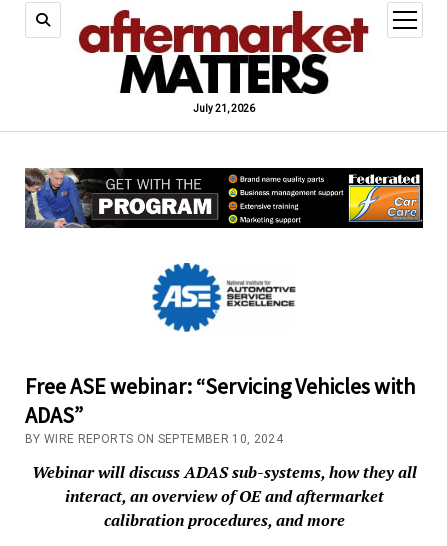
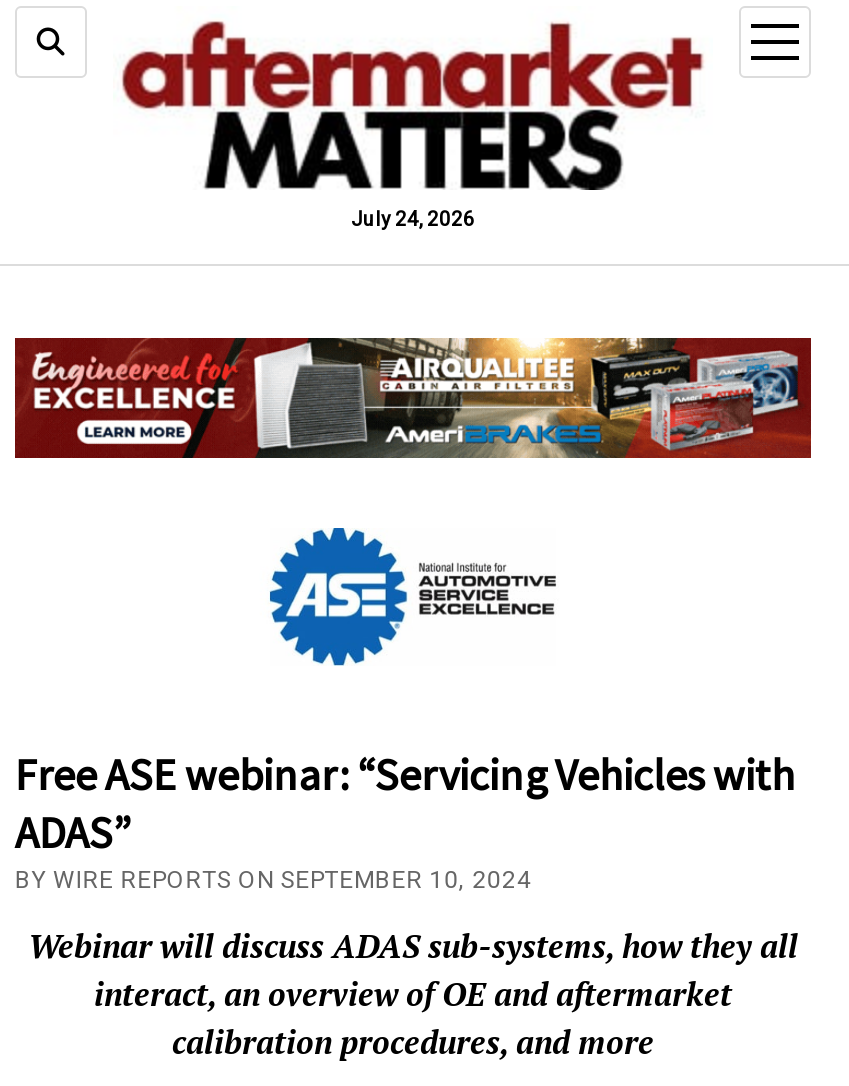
- July 21, 2026
+ July 24, 2026

- [image]
+ [image]
